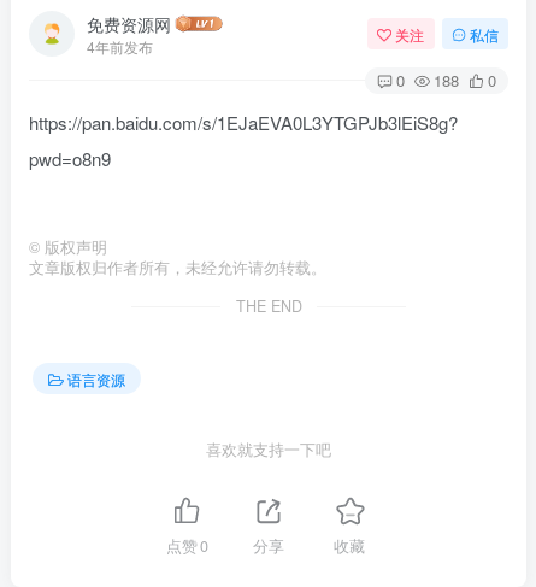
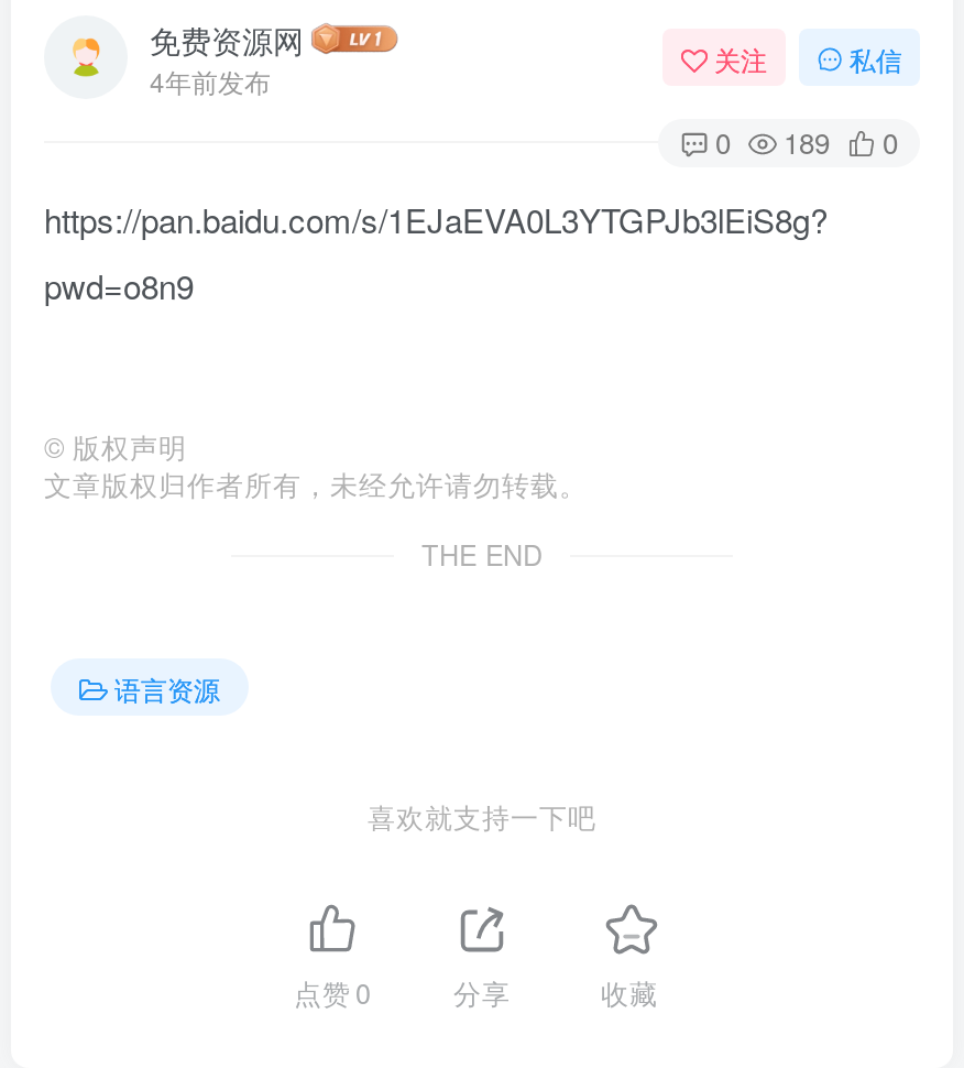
- 0 188 0
+ 0 189 0
